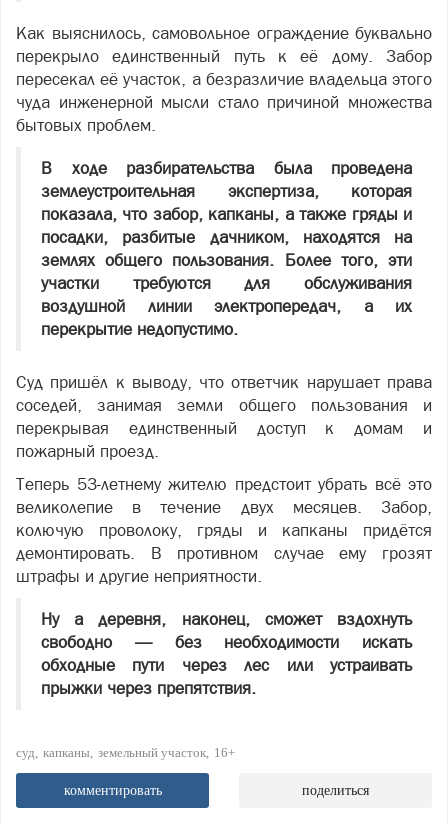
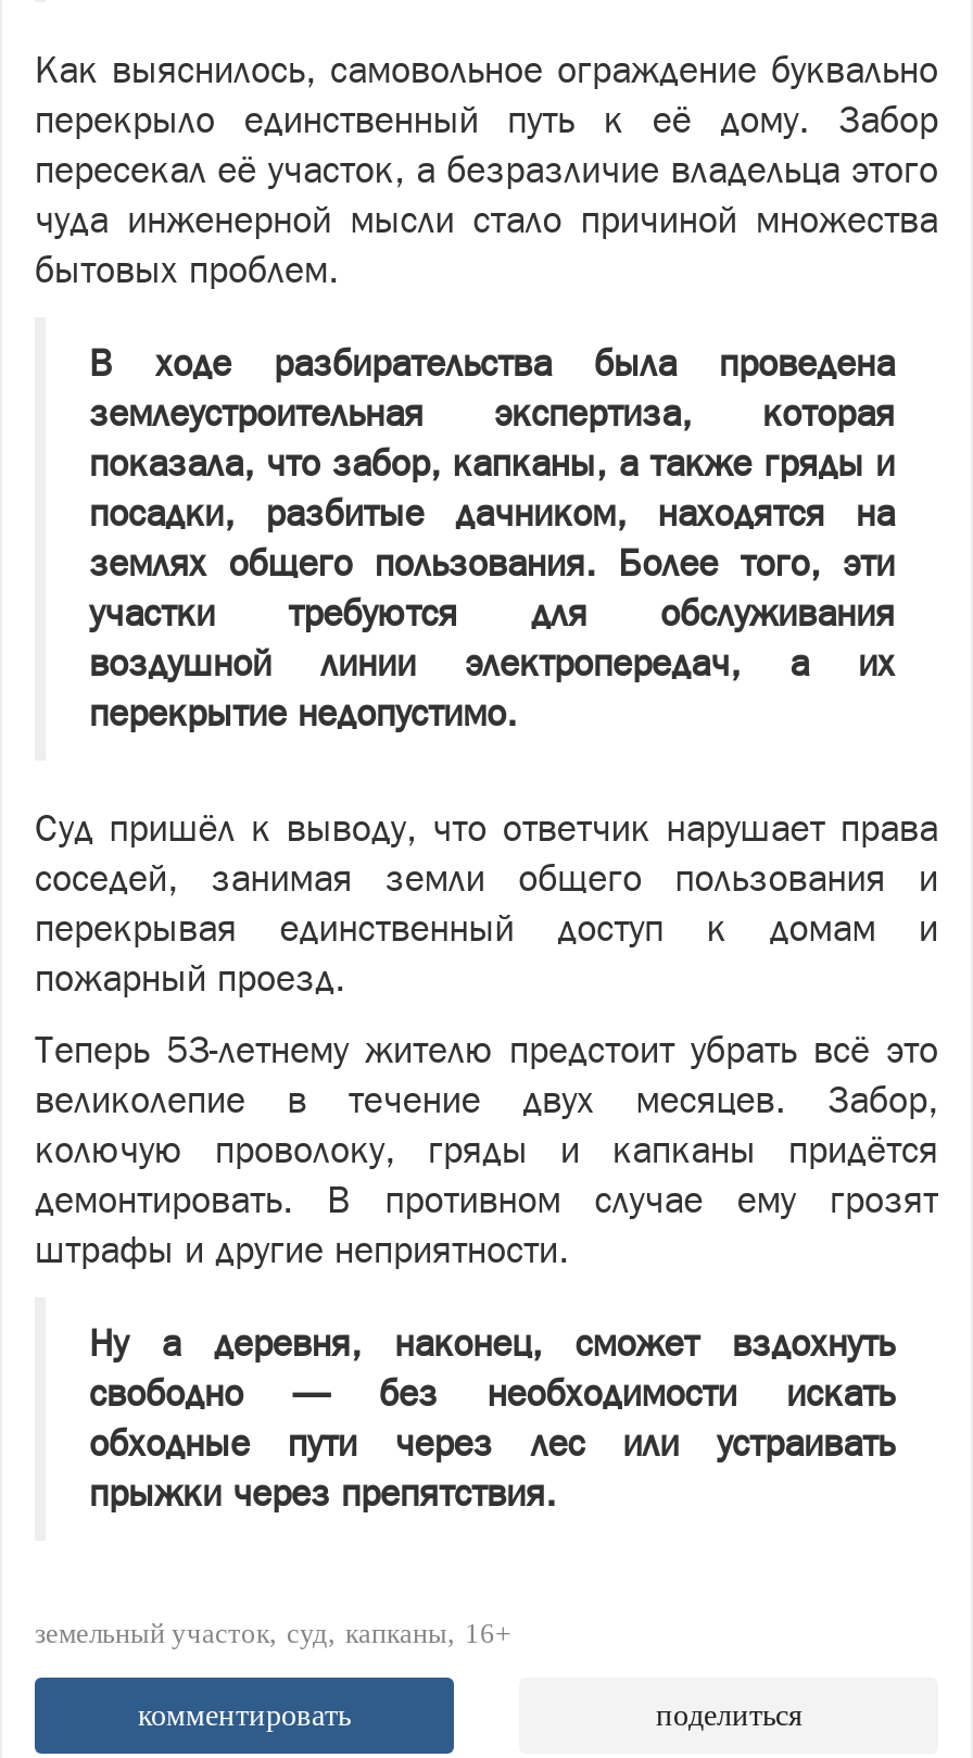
- суд капканы земельный участок 16+
+ земельный участок суд капканы 16+
